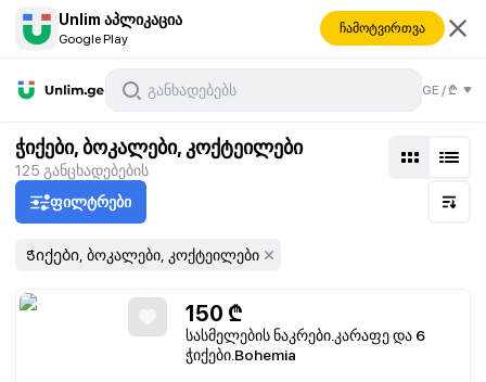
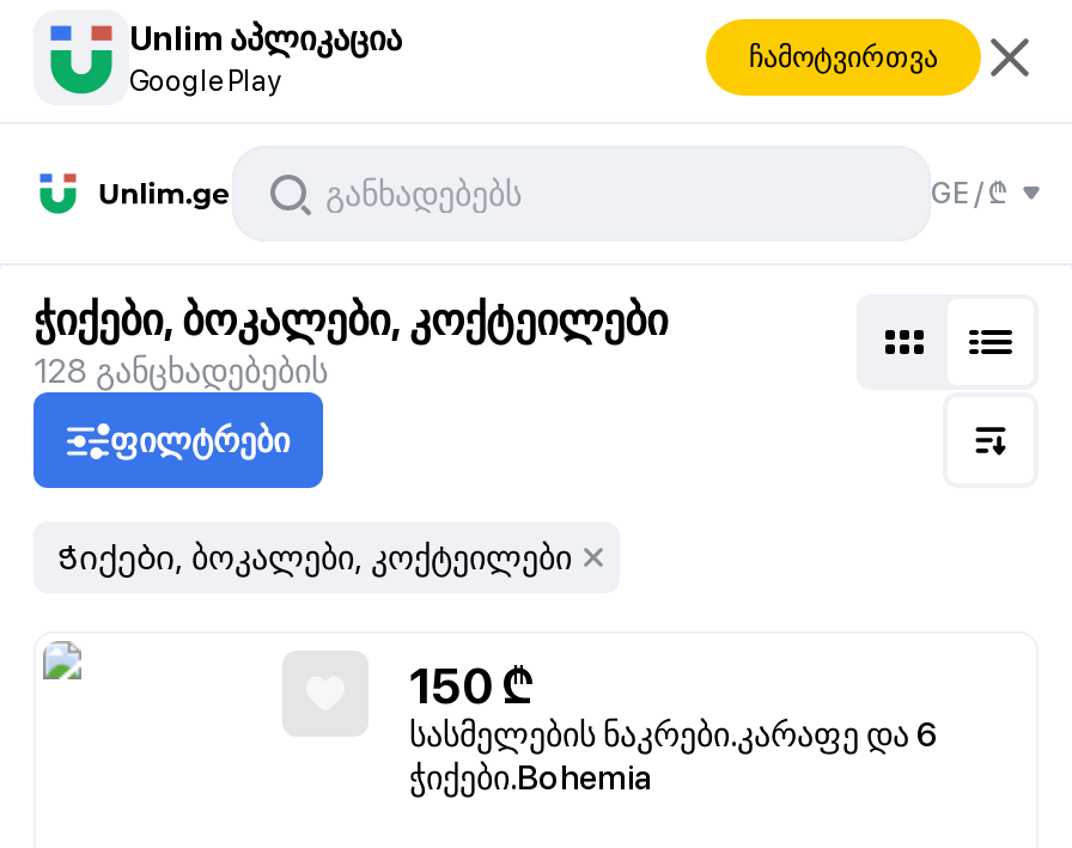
- 125 განცხადებების
+ 128 განცხადებების
